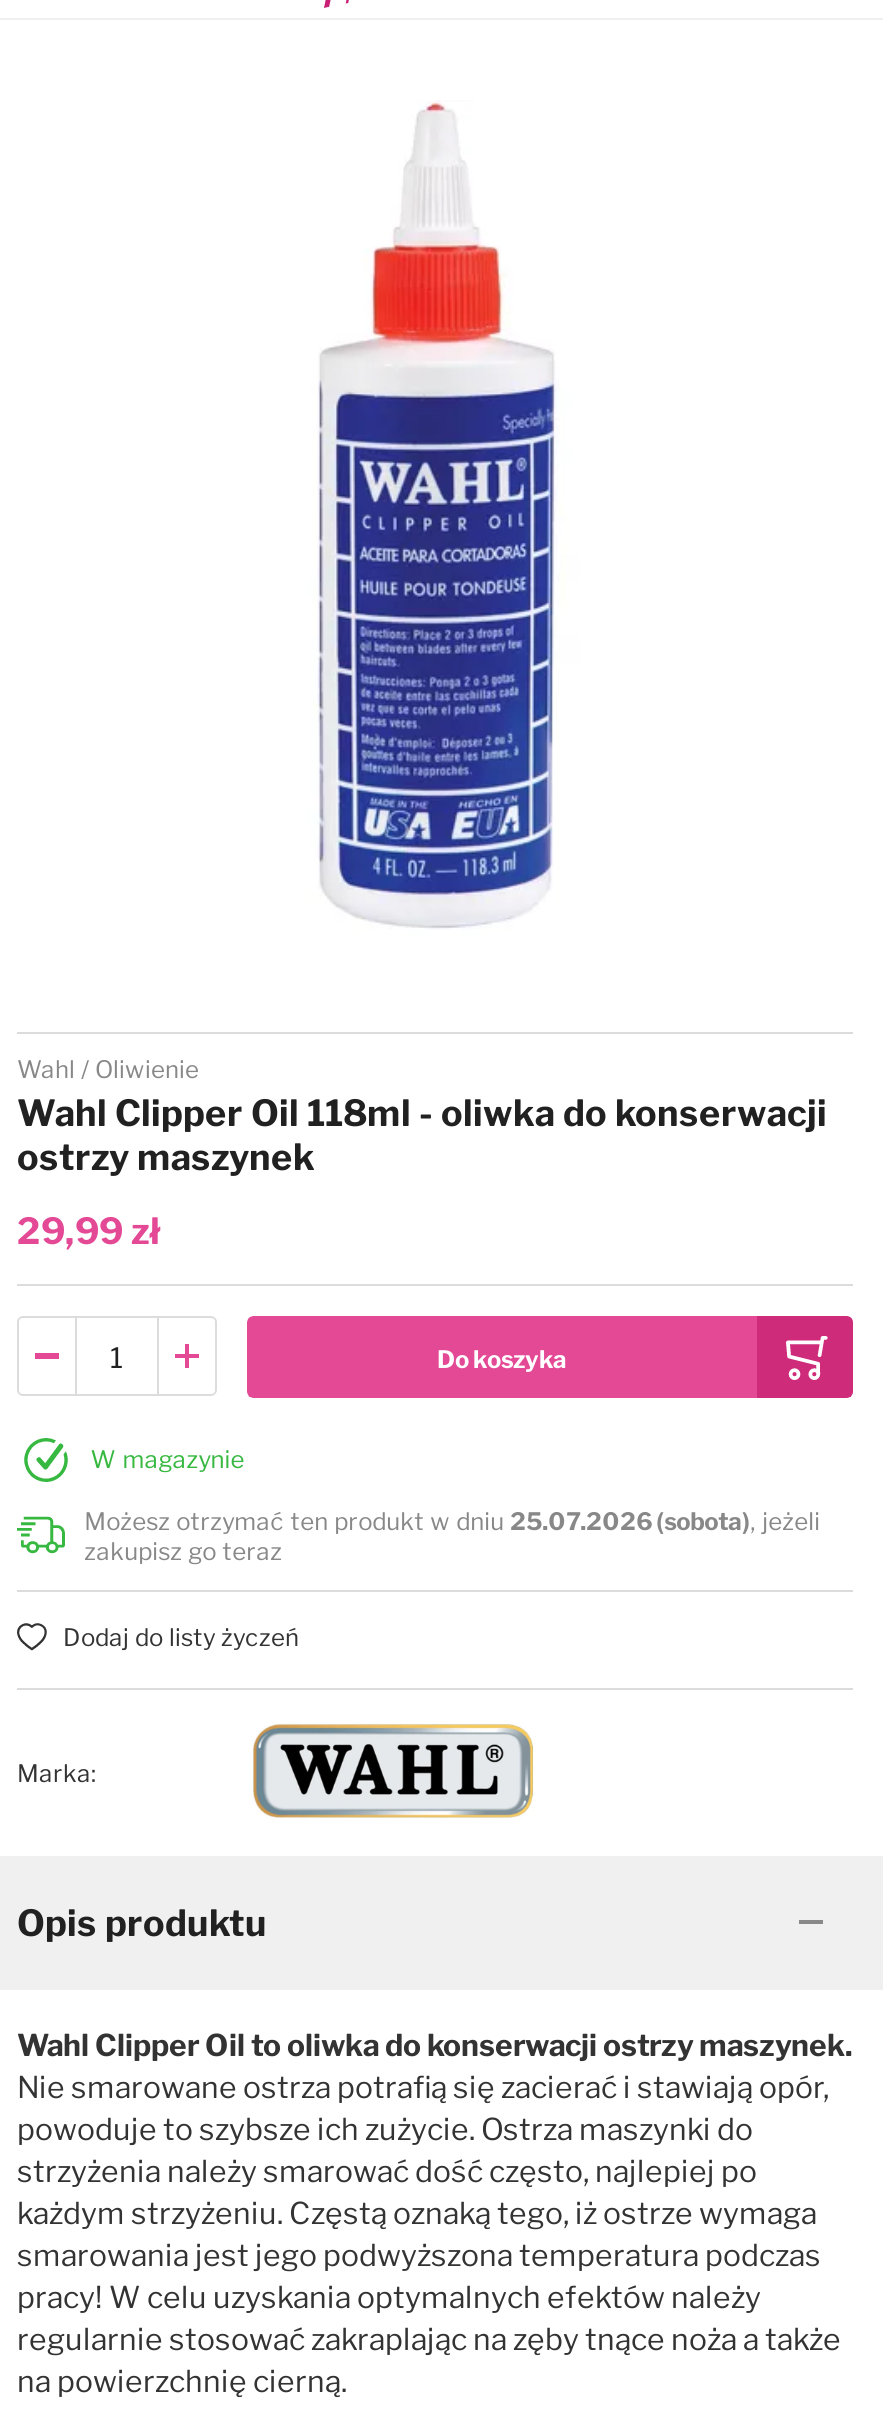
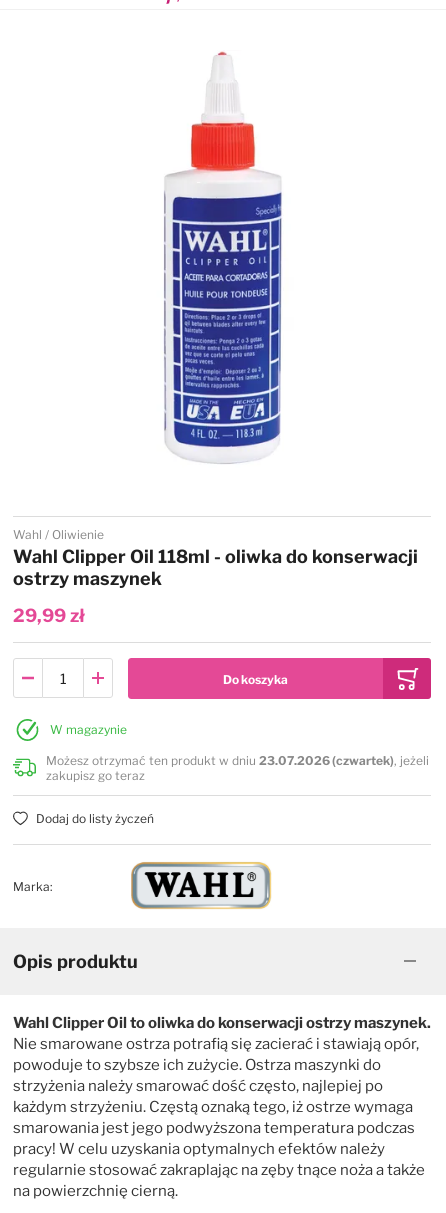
- Możesz otrzymać ten produkt w dniu 25.07.2026 (sobota), jeżeli
+ Możesz otrzymać ten produkt w dniu 23.07.2026 (czwartek), jeżeli
